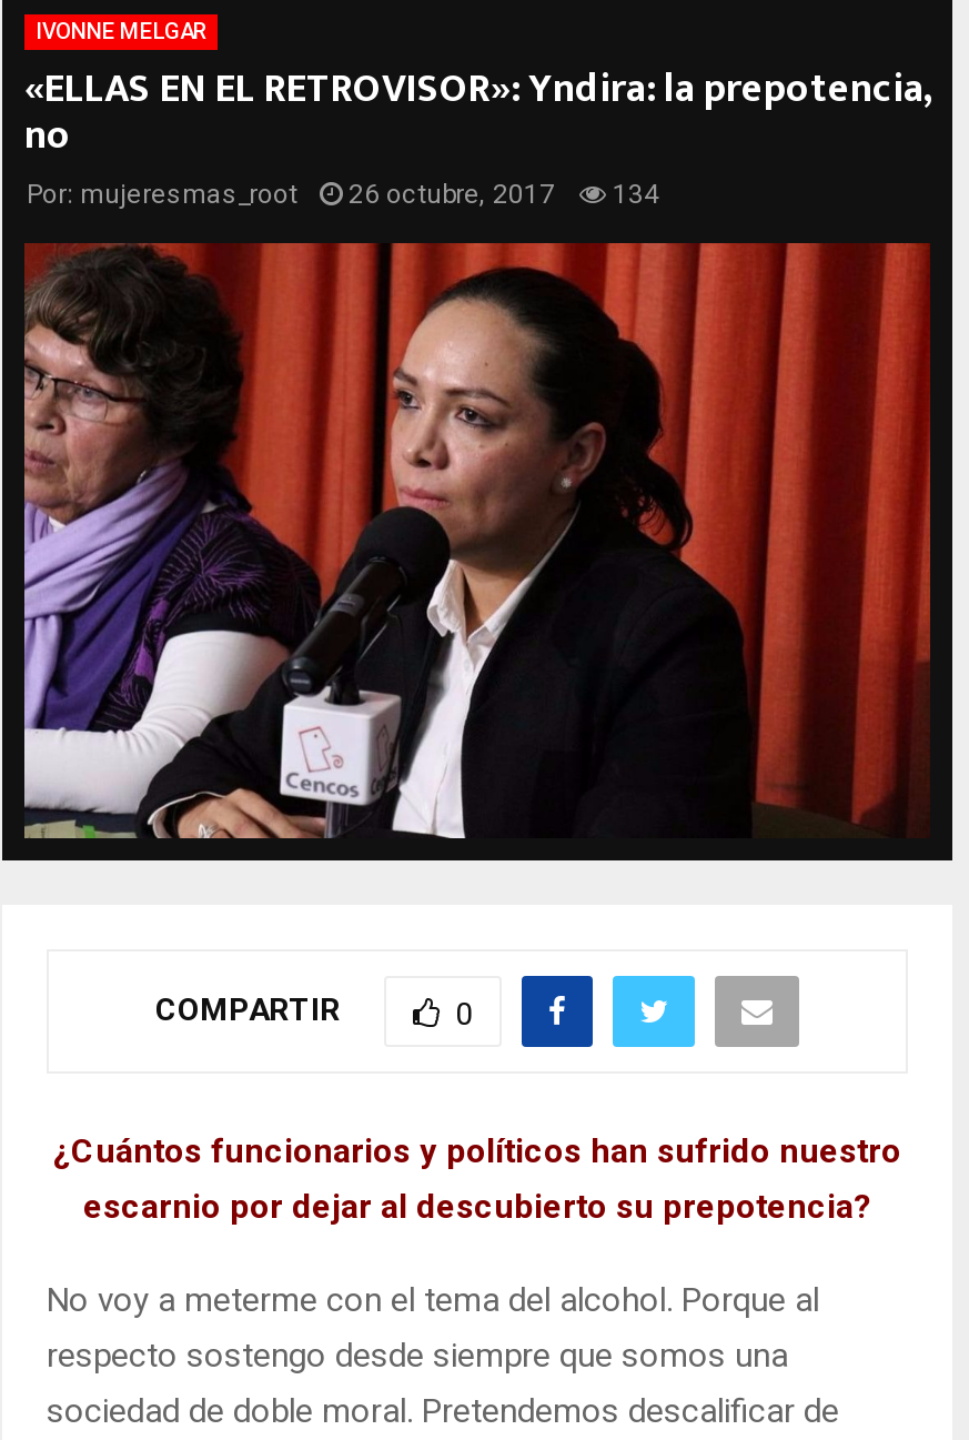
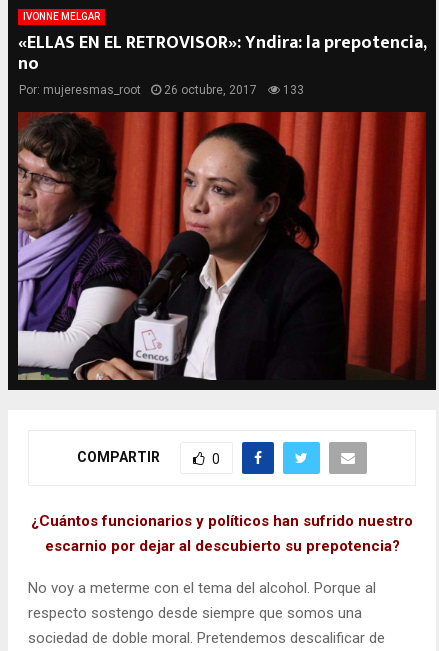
- Por: mujeresmas_root 26 octubre, 2017 134
+ Por: mujeresmas_root 26 octubre, 2017 133
